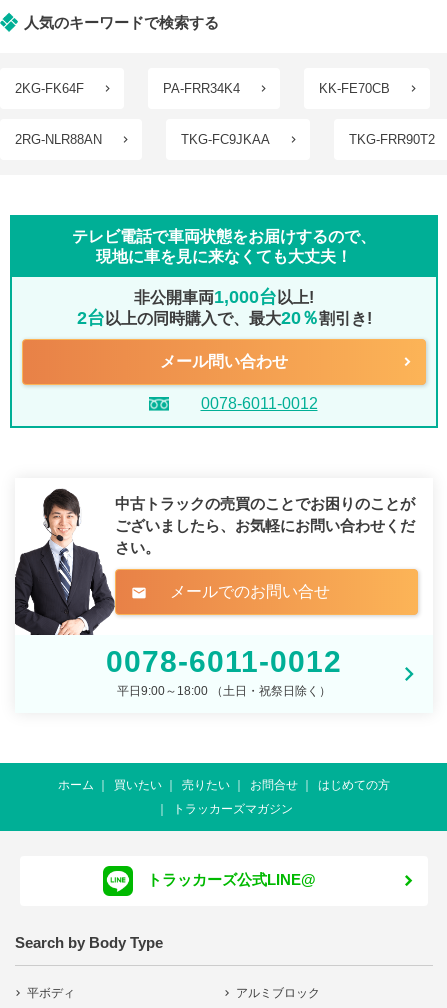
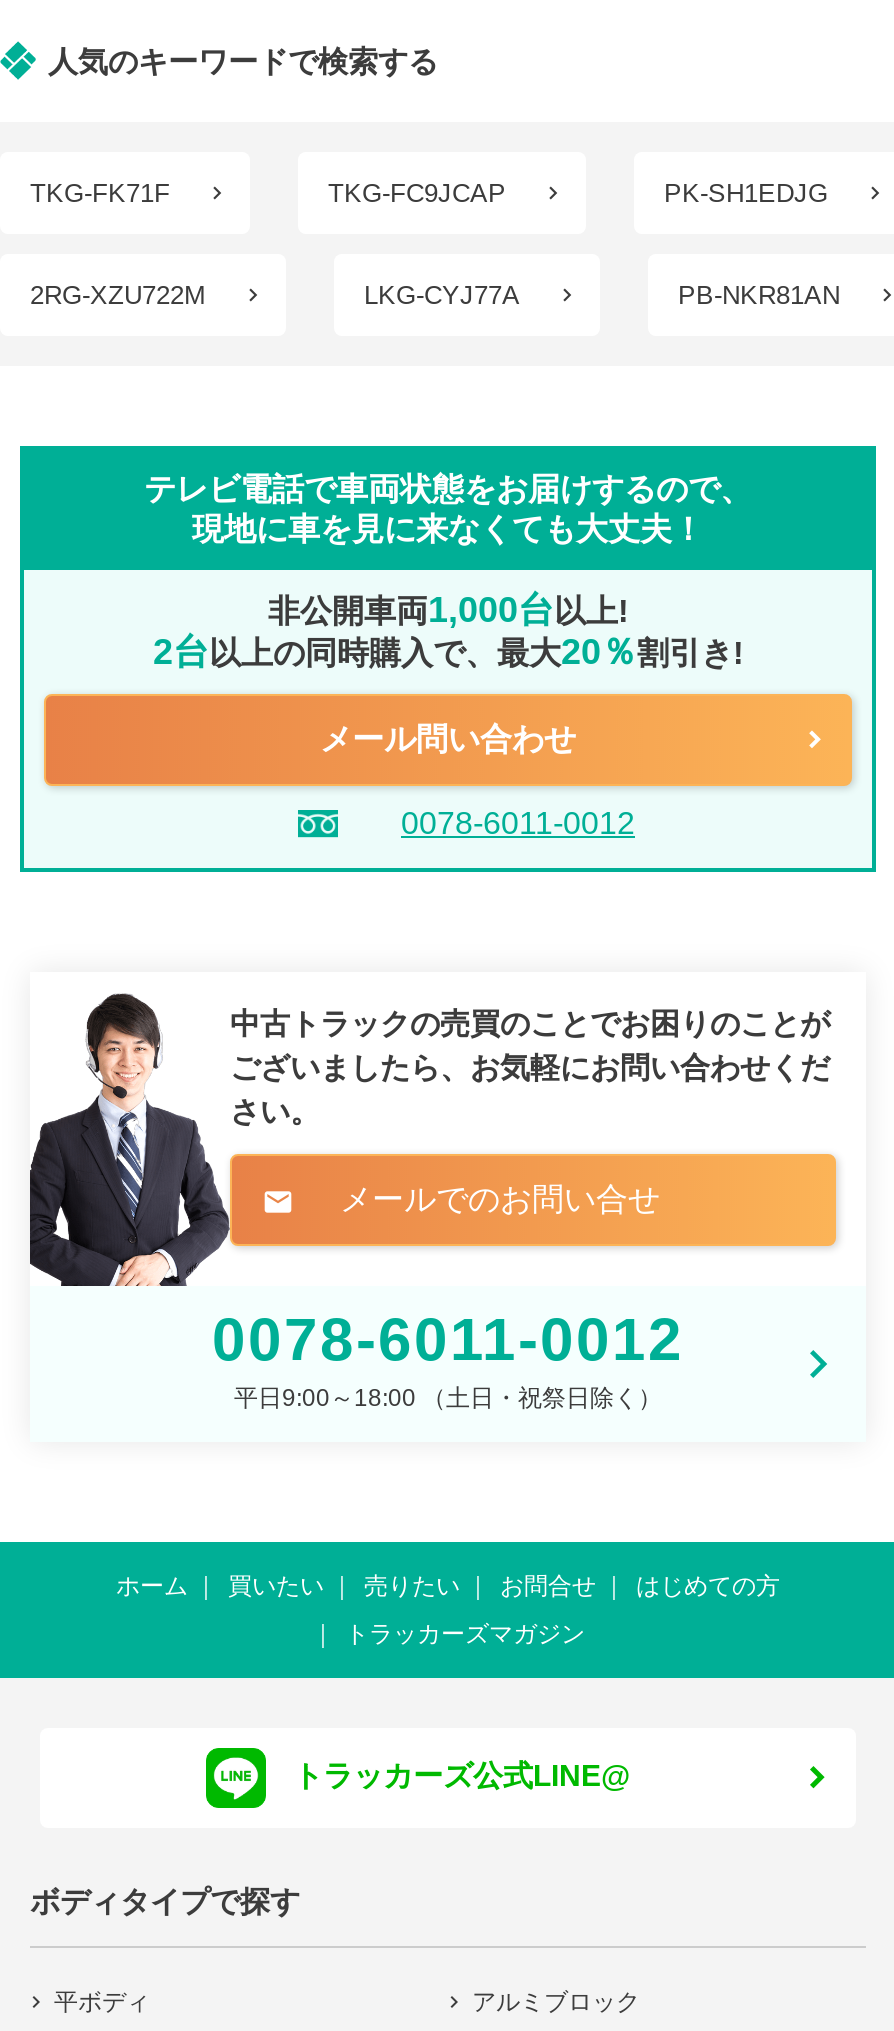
- 2KG-FK64F
- PA-FRR34K4
- KK-FE70CB
+ TKG-FK71F
+ TKG-FC9JCAP
+ PK-SH1EDJG

- 2RG-NLR88AN
- TKG-FC9JKAA
- TKG-FRR90T2
+ 2RG-XZU722M
+ LKG-CYJ77A
+ PB-NKR81AN

- Search by Body Type
+ ボディタイプで探す
